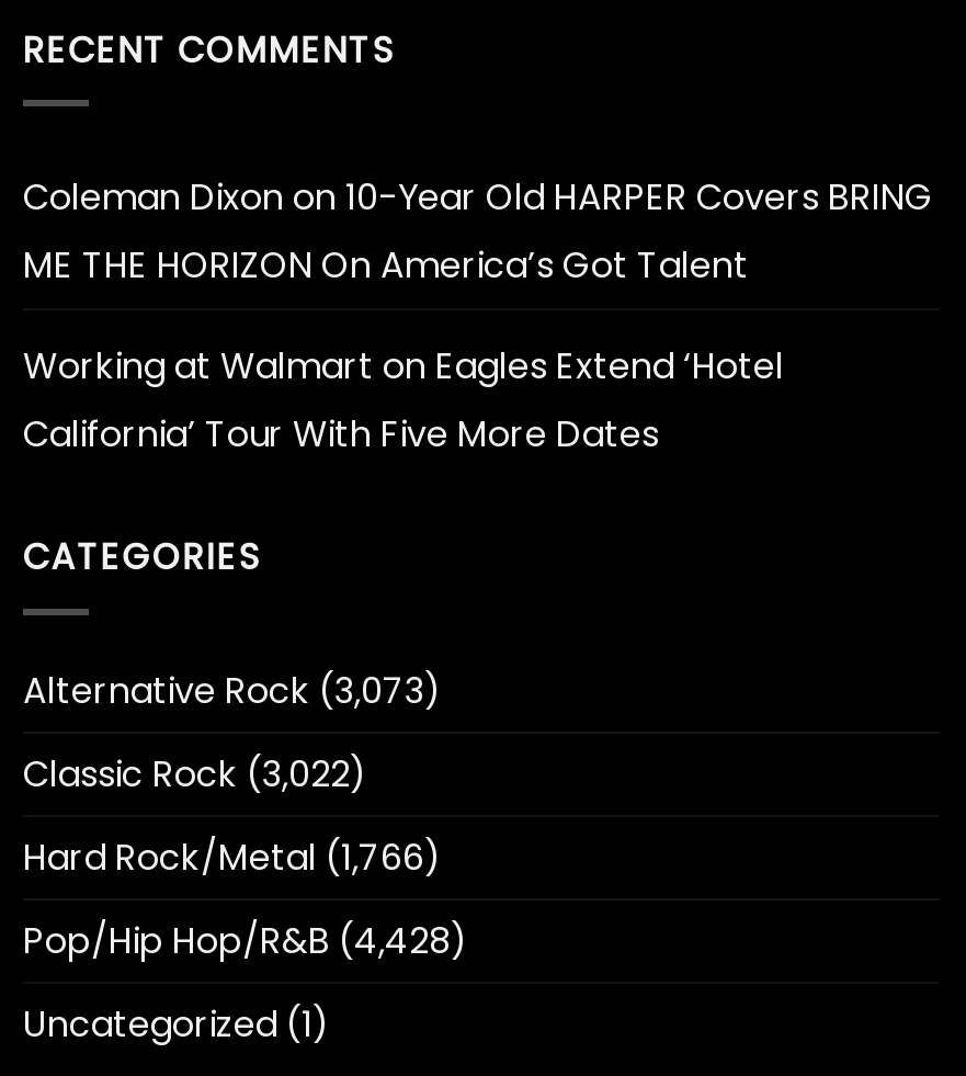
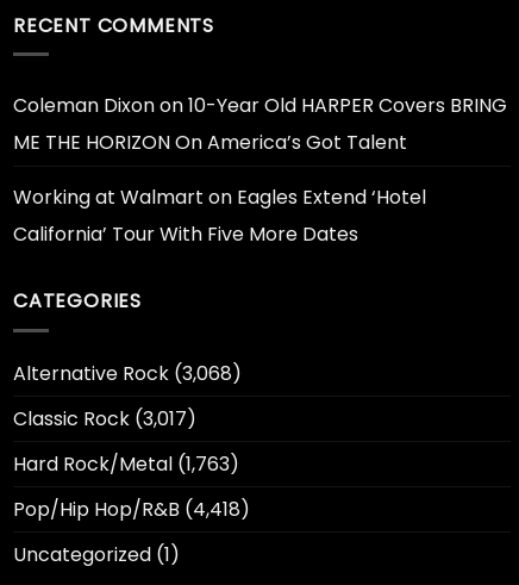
- Alternative Rock (3,073)
+ Alternative Rock (3,068)

- Classic Rock (3,022)
+ Classic Rock (3,017)

- Hard Rock/Metal (1,766)
+ Hard Rock/Metal (1,763)

- Pop/Hip Hop/R&B (4,428)
+ Pop/Hip Hop/R&B (4,418)
